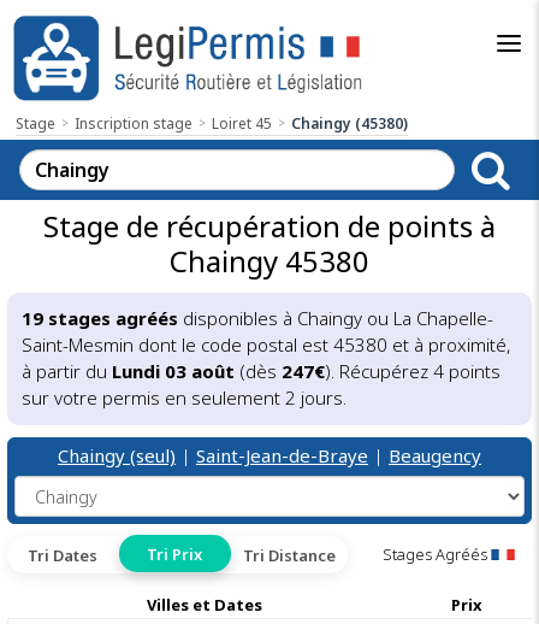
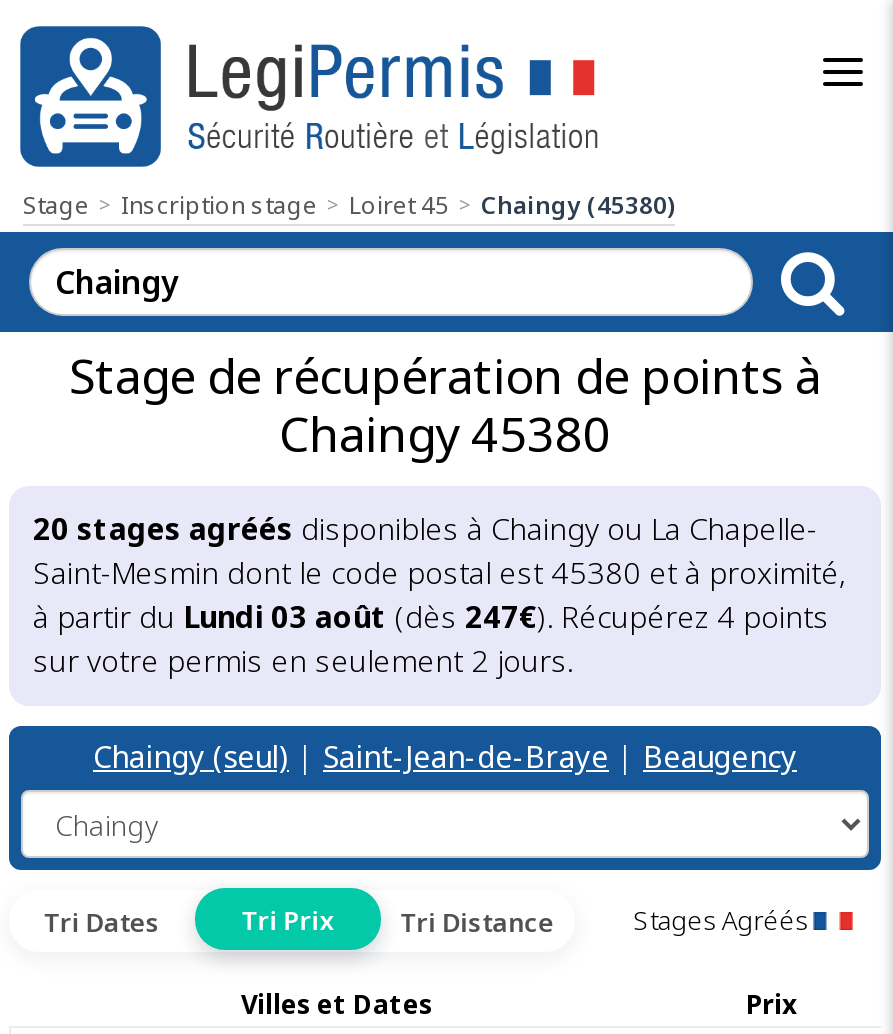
- 19 stages agréés disponibles à Chaingy ou La Chapelle-
+ 20 stages agréés disponibles à Chaingy ou La Chapelle-
